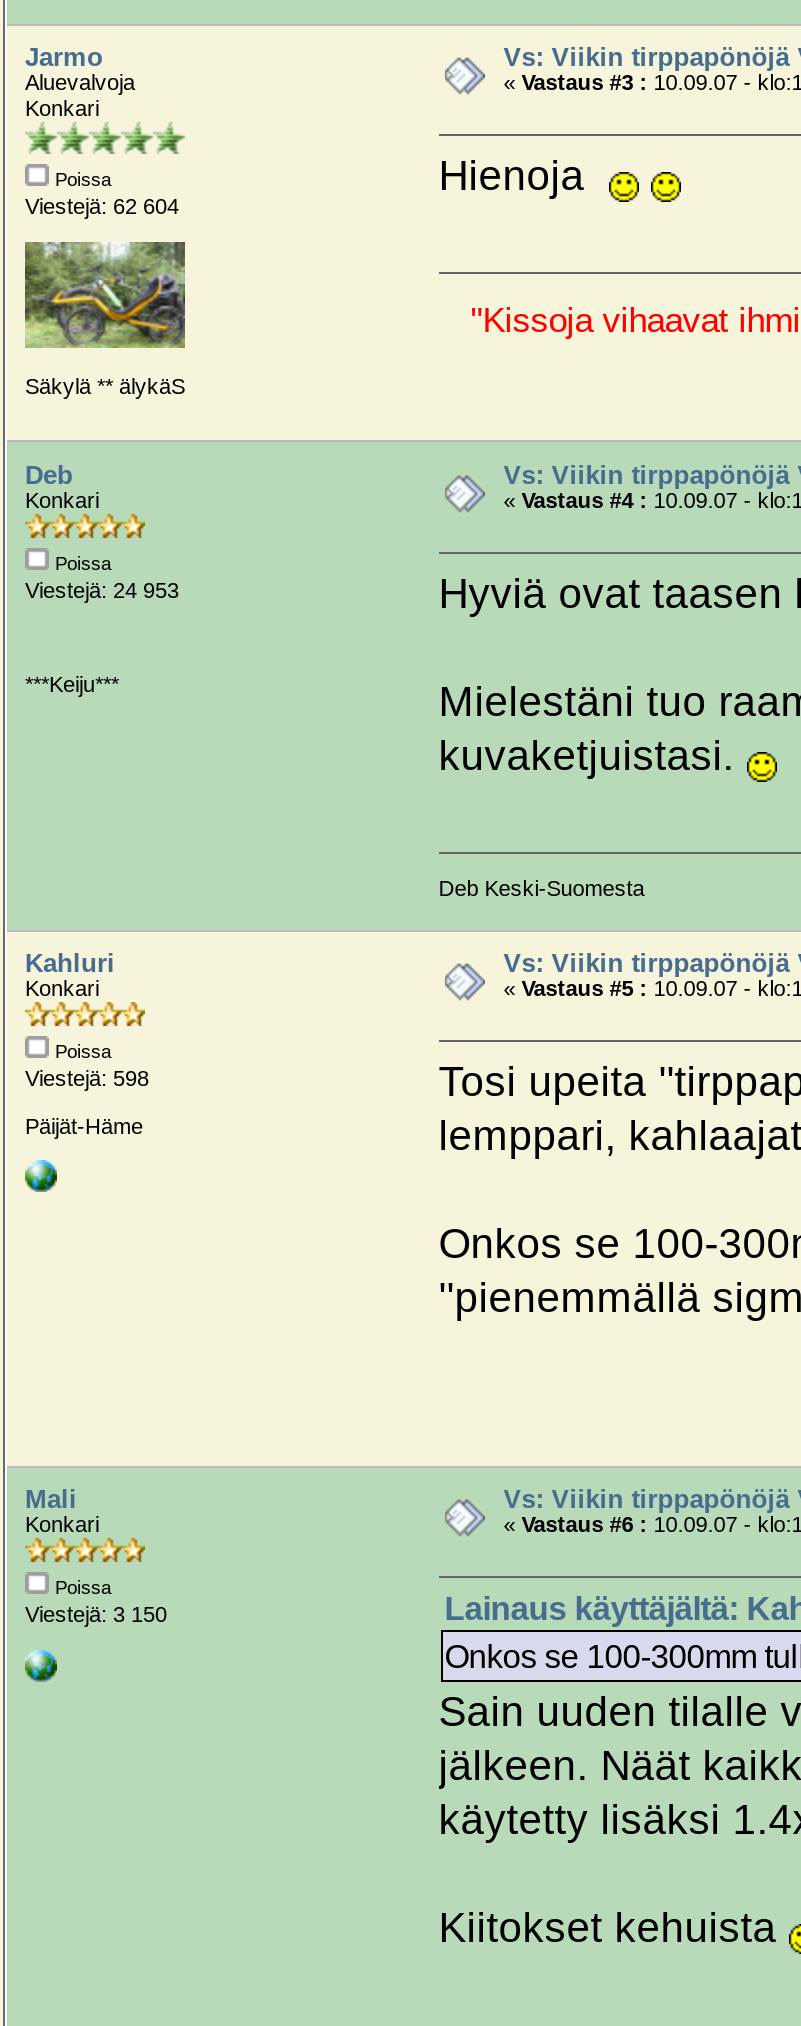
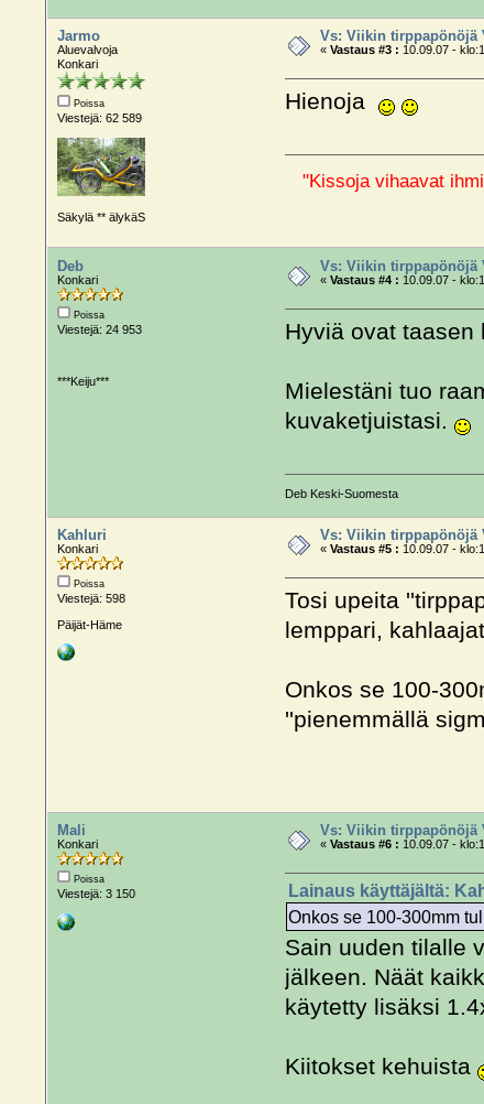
- Viestejä: 62 604
+ Viestejä: 62 589
